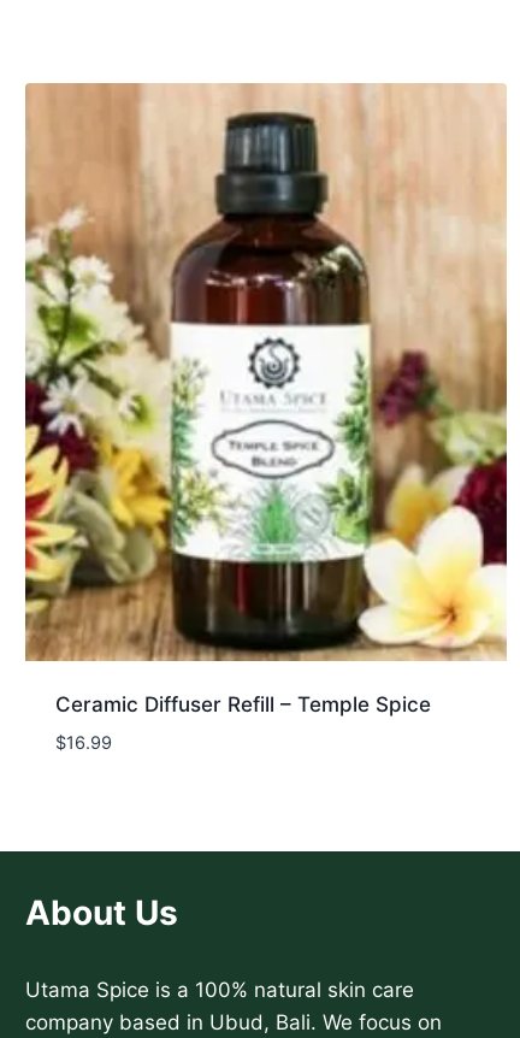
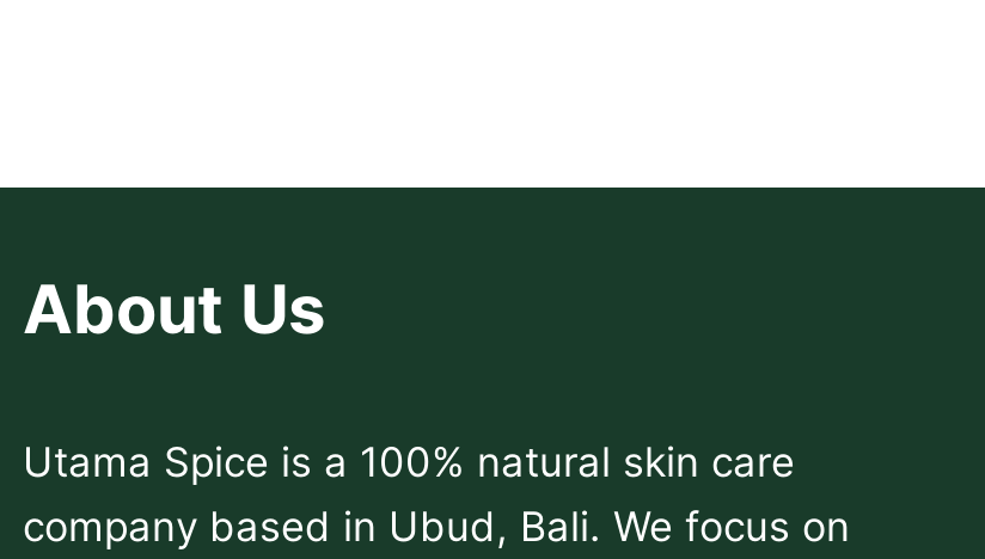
- [image]
- Ceramic Diffuser Refill – Temple Spice
- $16.99
